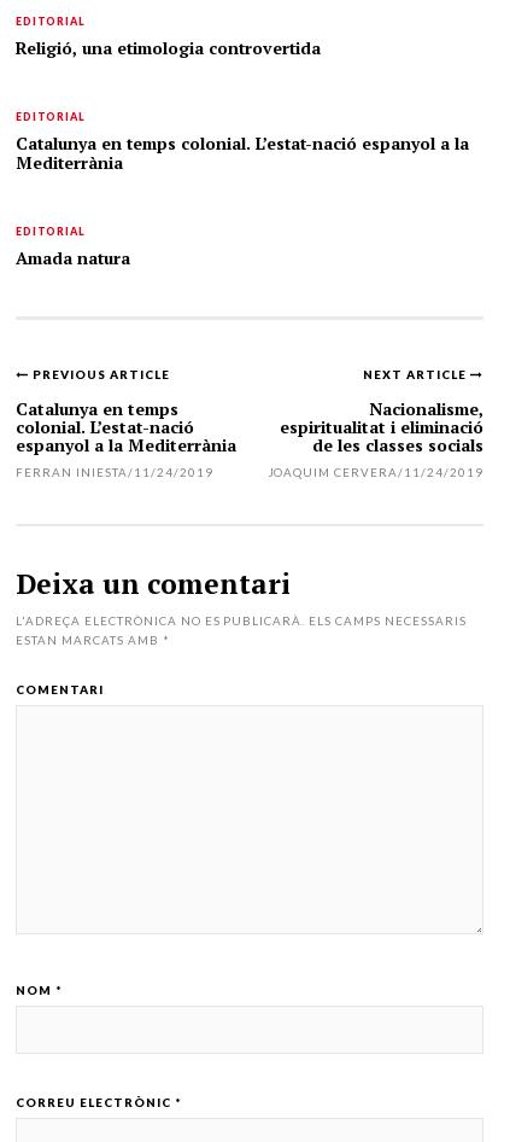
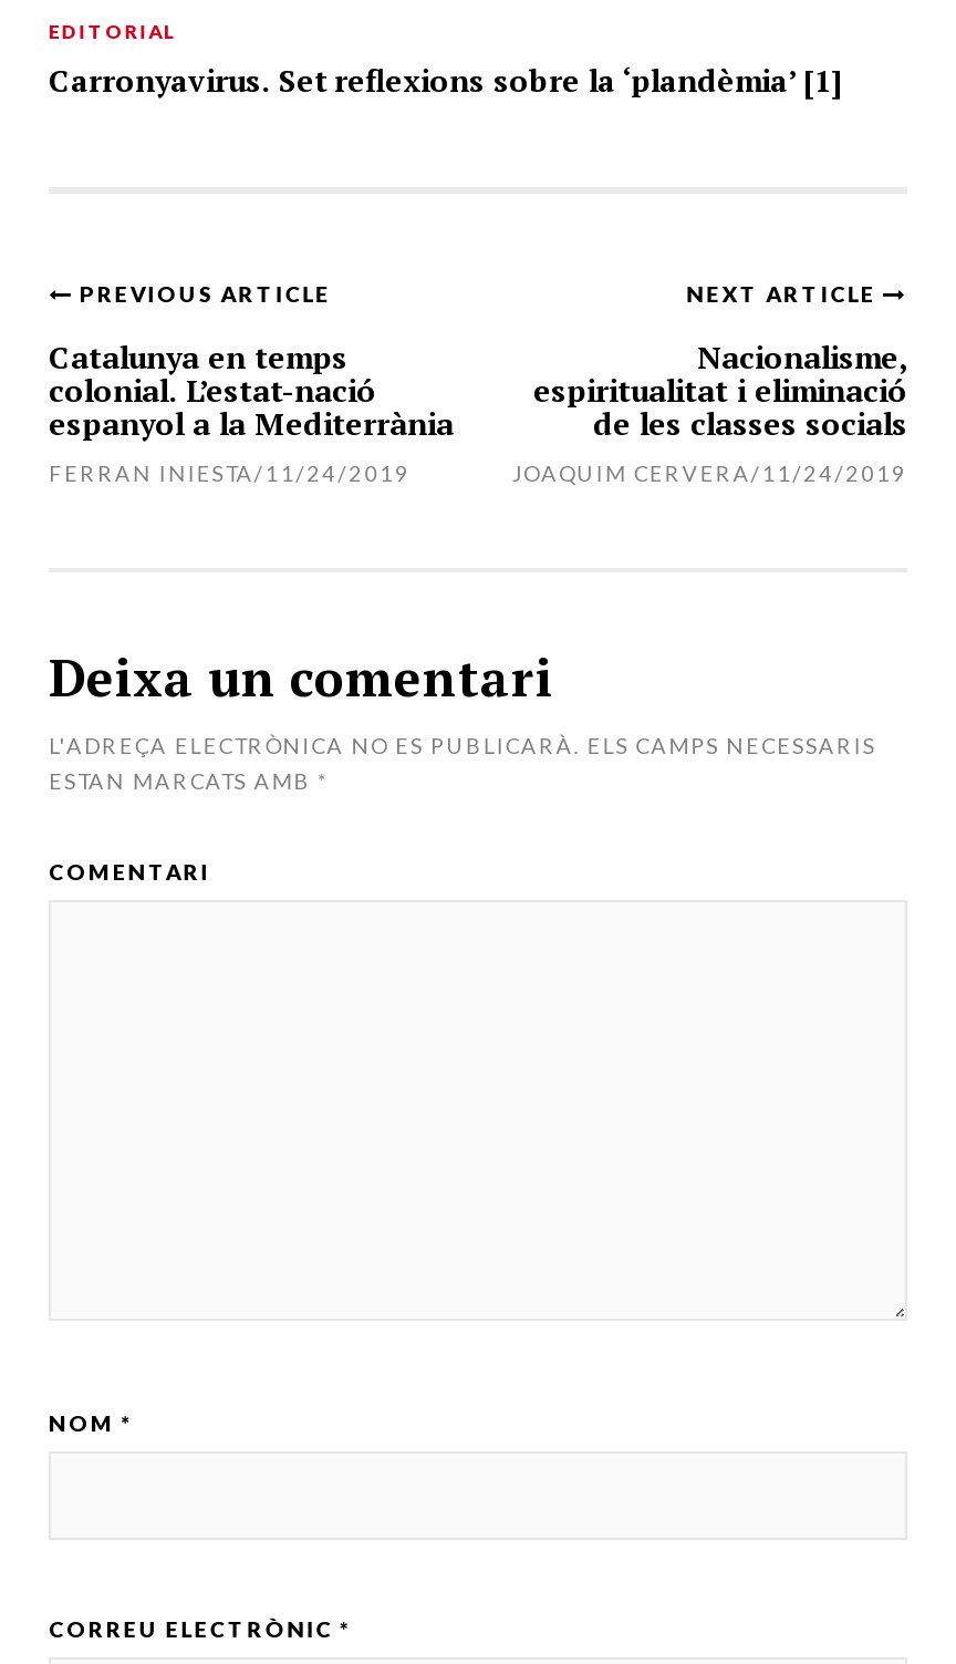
- Religió, una etimologia controvertida
- EDITORIAL
- Catalunya en temps colonial. L’estat-nació espanyol a la
- Mediterrània
- EDITORIAL
- Amada natura
+ Carronyavirus. Set reflexions sobre la ‘plandèmia’ [1]
